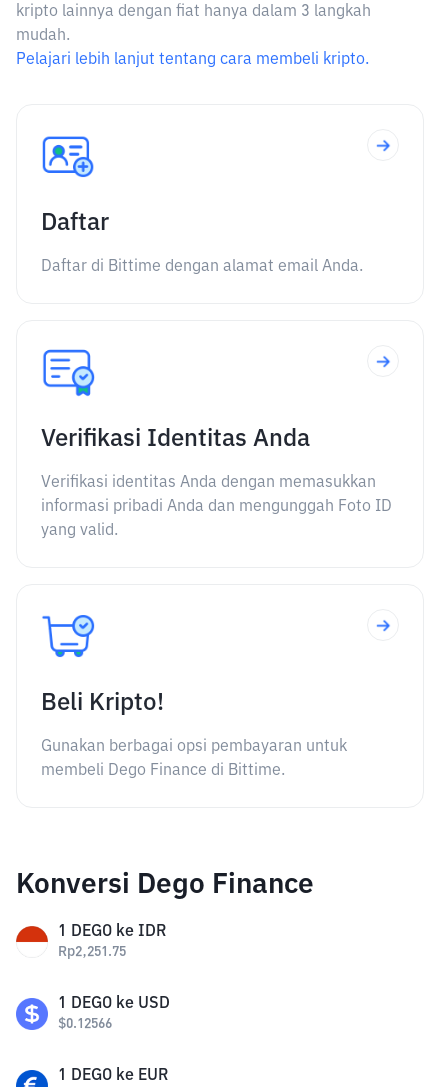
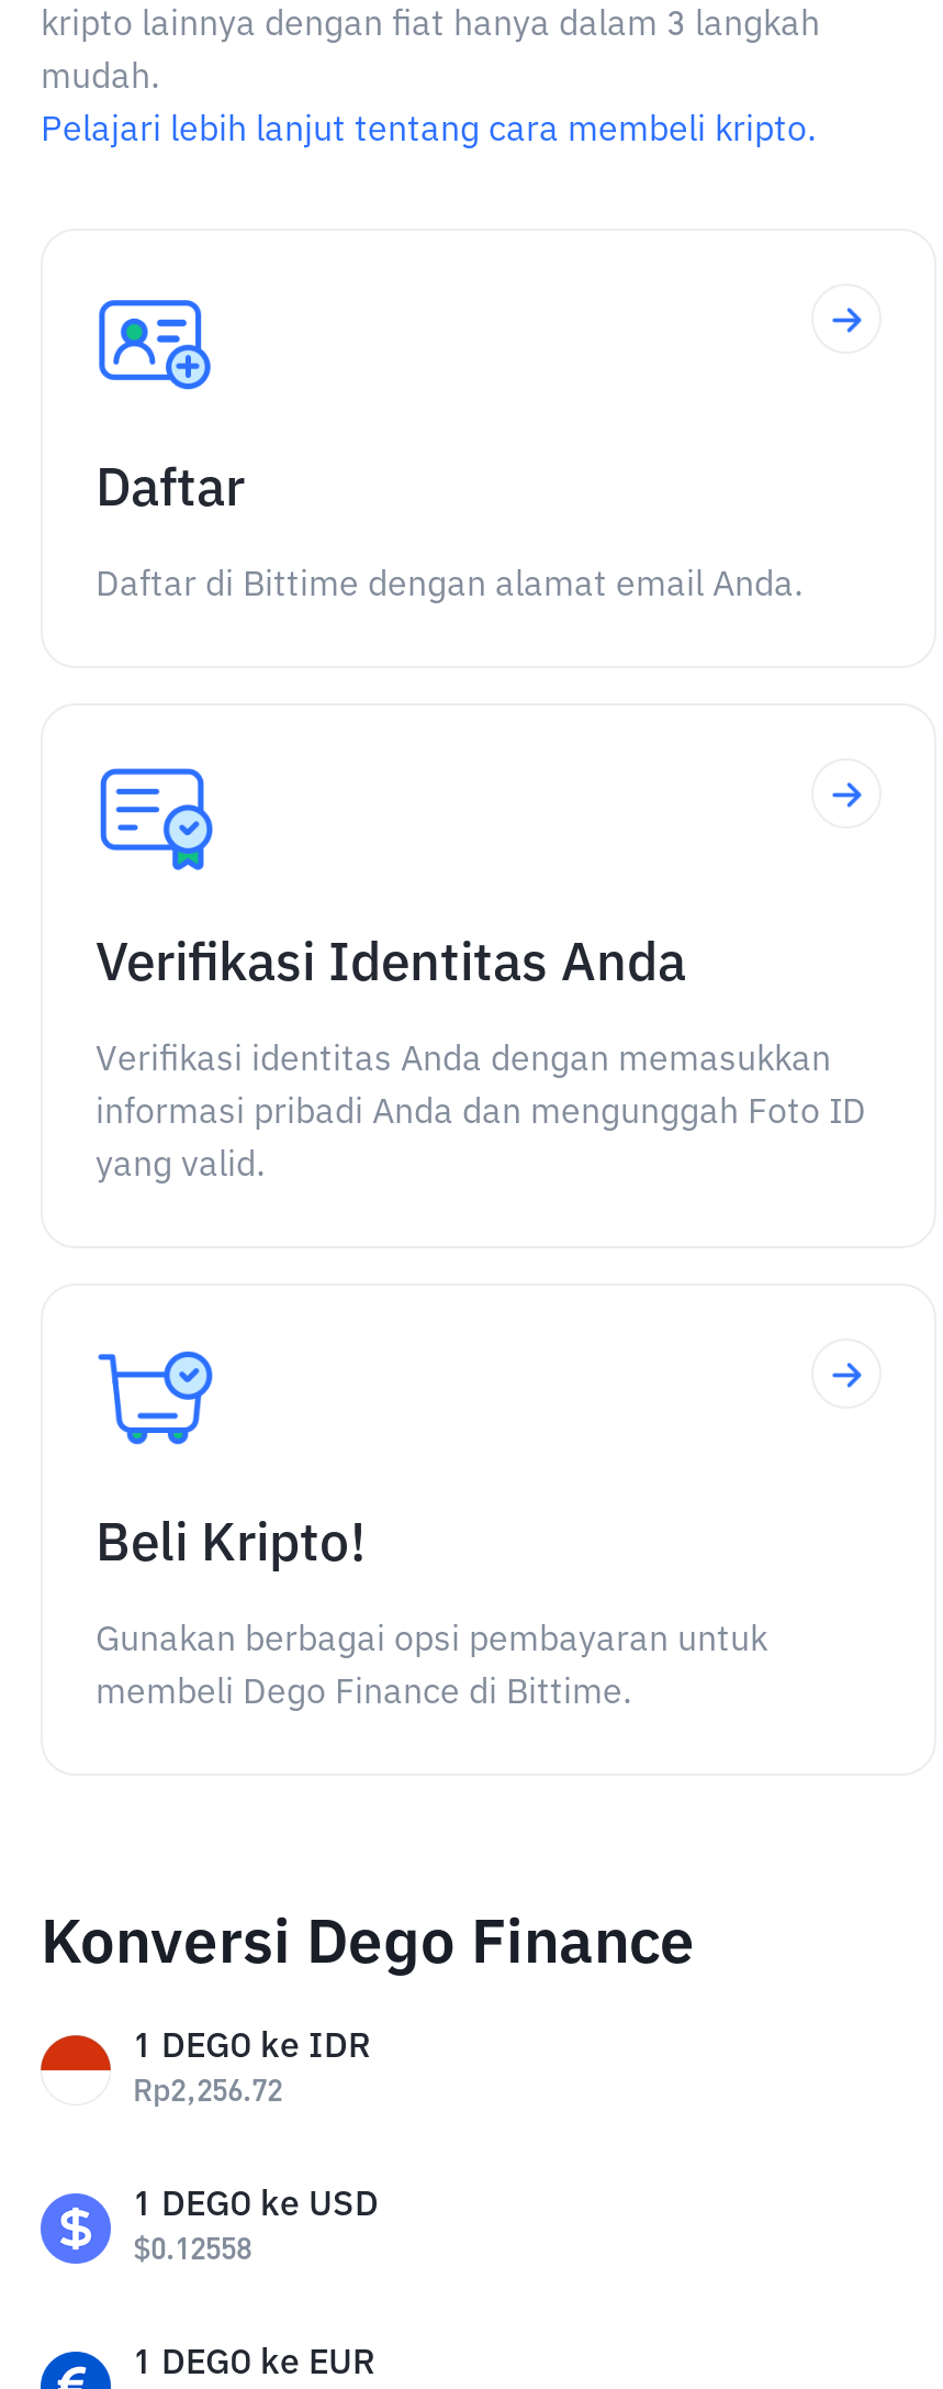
- Rp2,251.75
+ Rp2,256.72

- $0.12566
+ $0.12558
